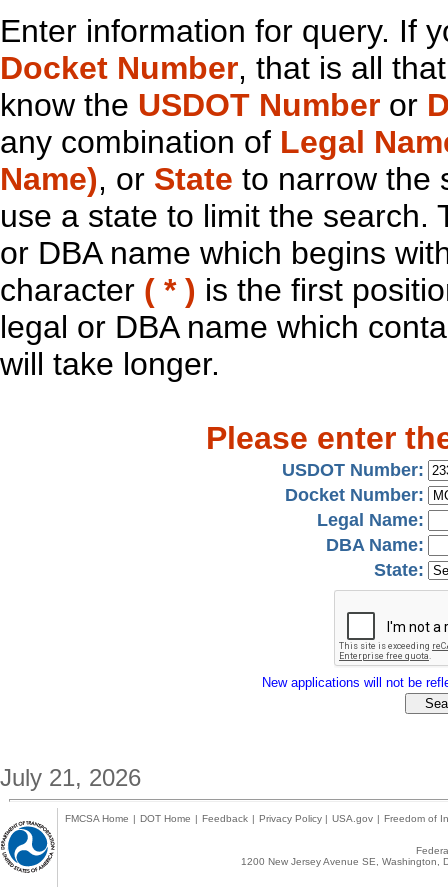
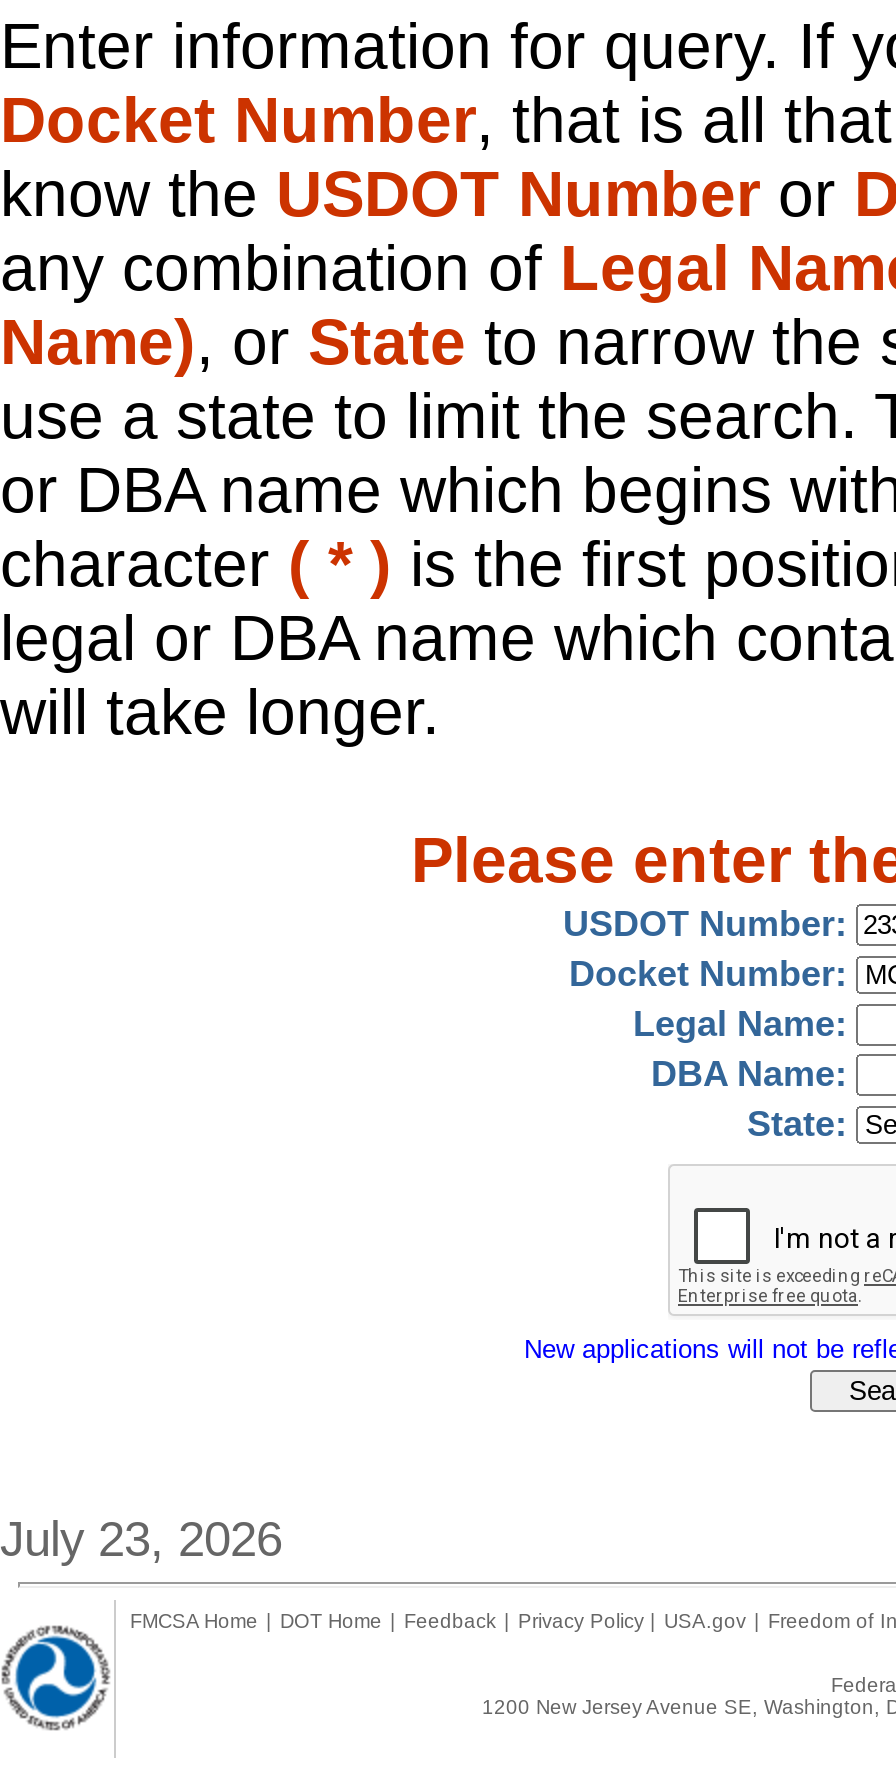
- July 21, 2026
+ July 23, 2026
